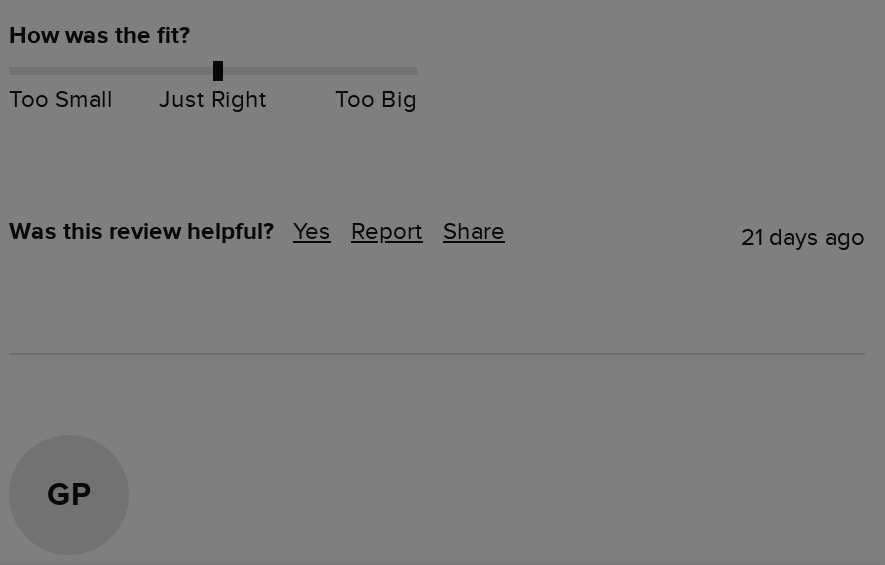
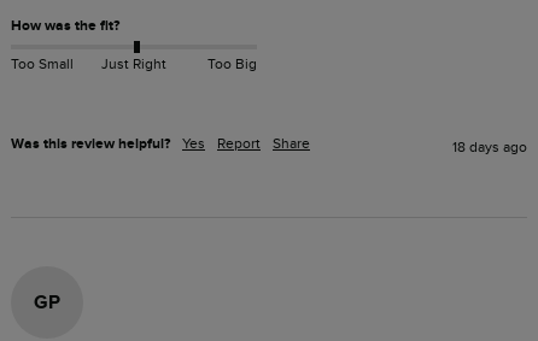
- 21 days ago
+ 18 days ago
